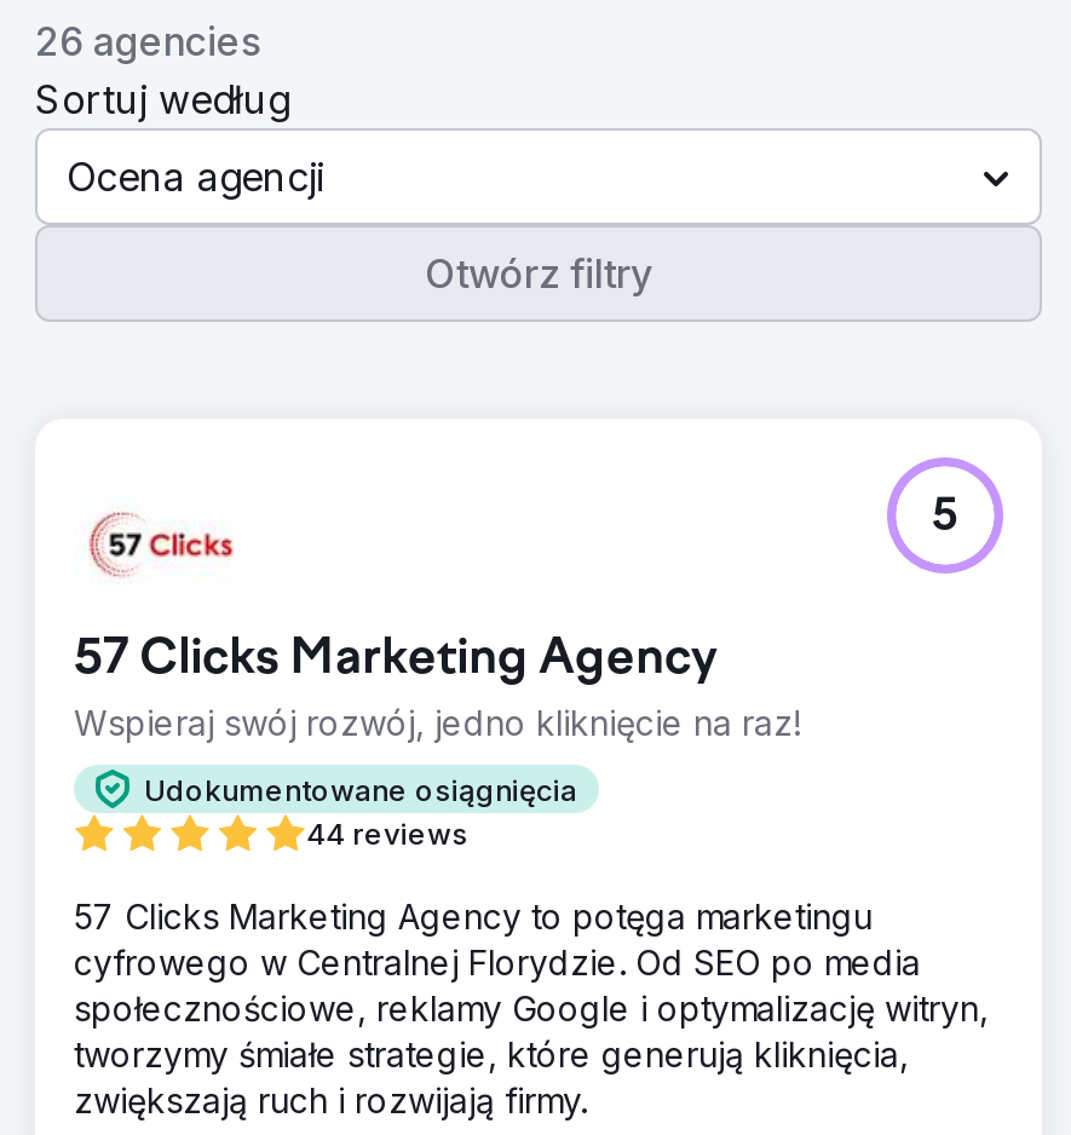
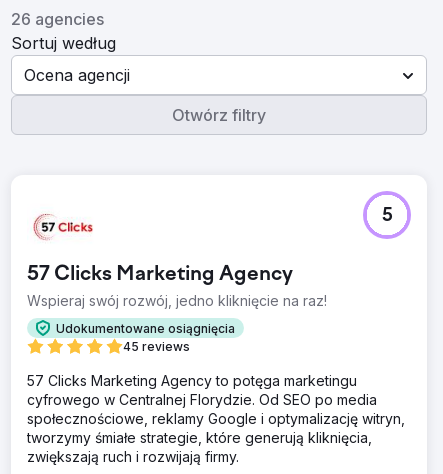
- 44 reviews
+ 45 reviews
